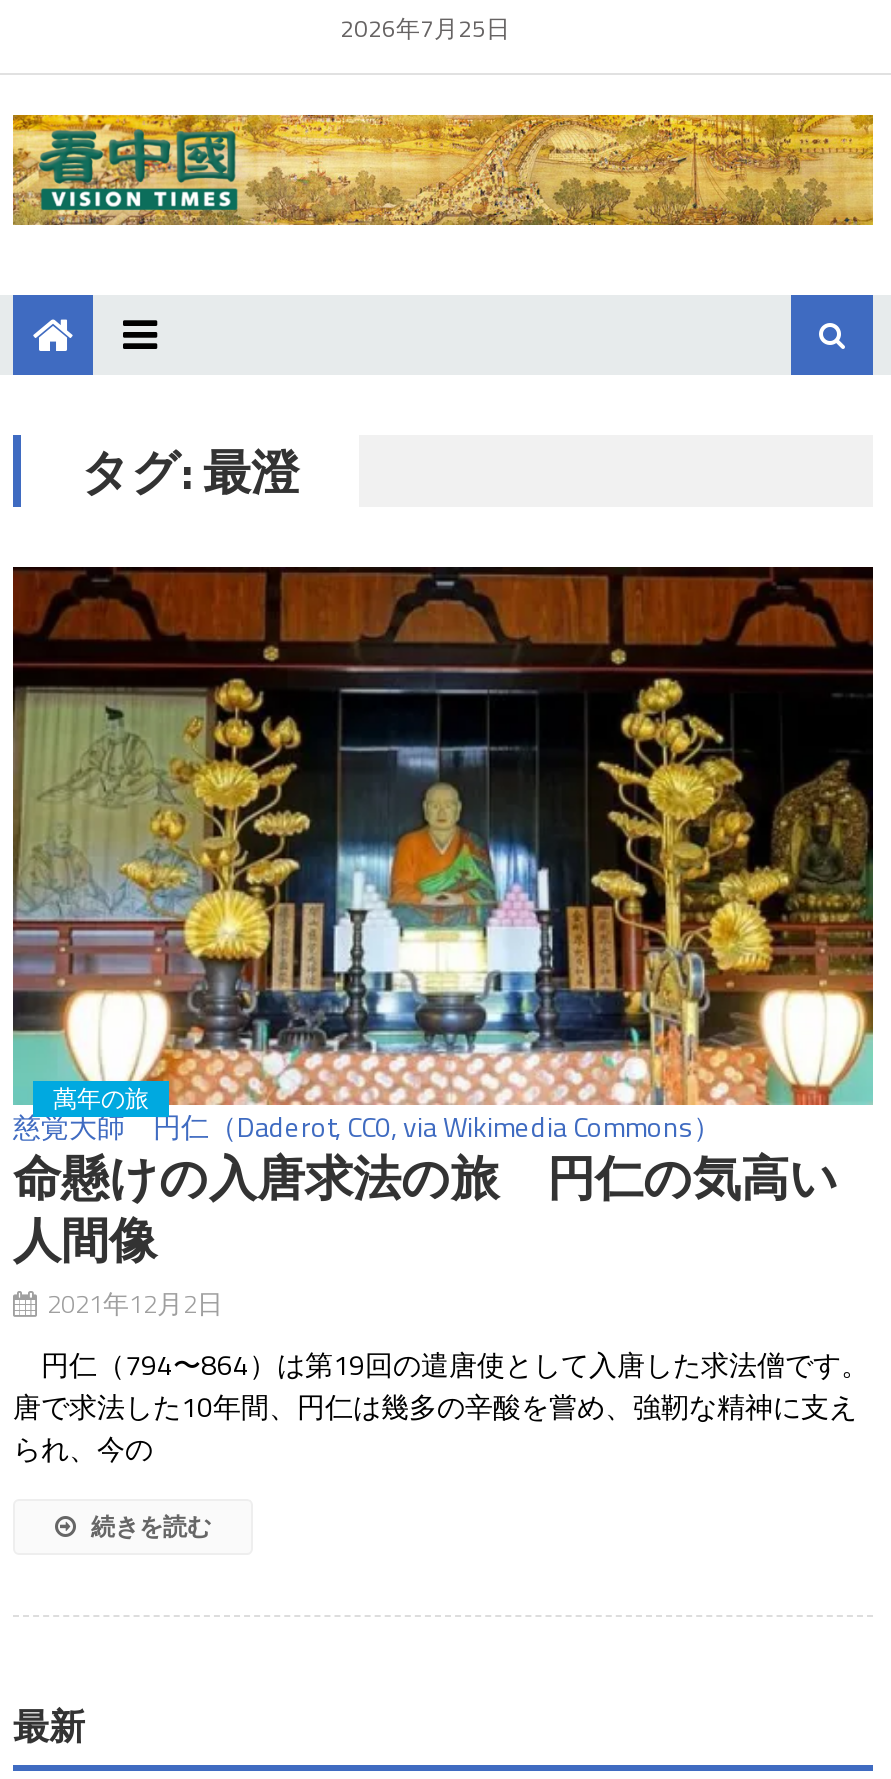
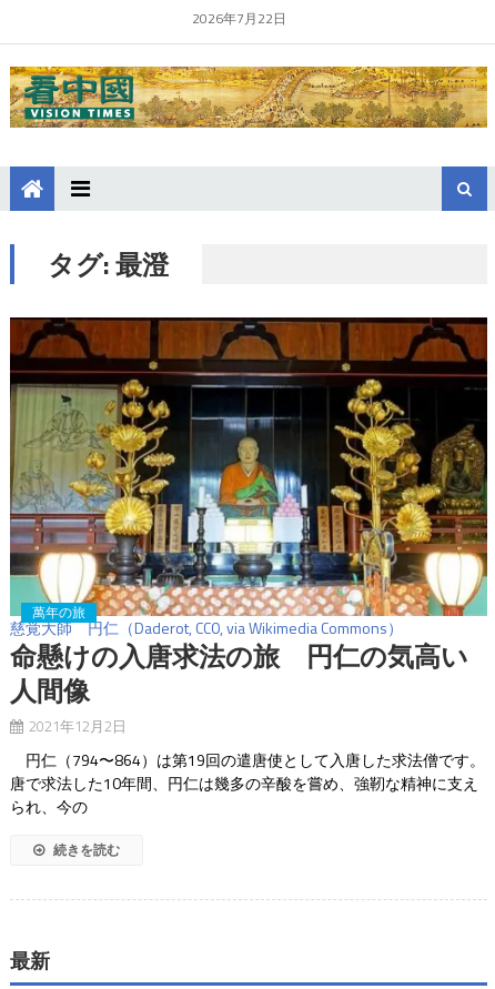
- 2026年7月25日
+ 2026年7月22日
